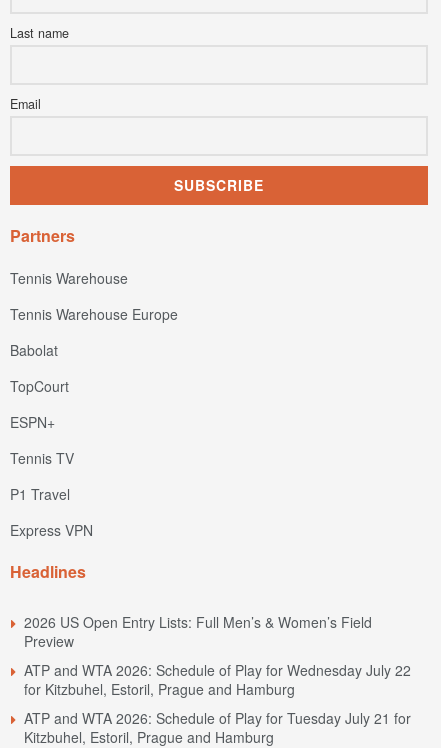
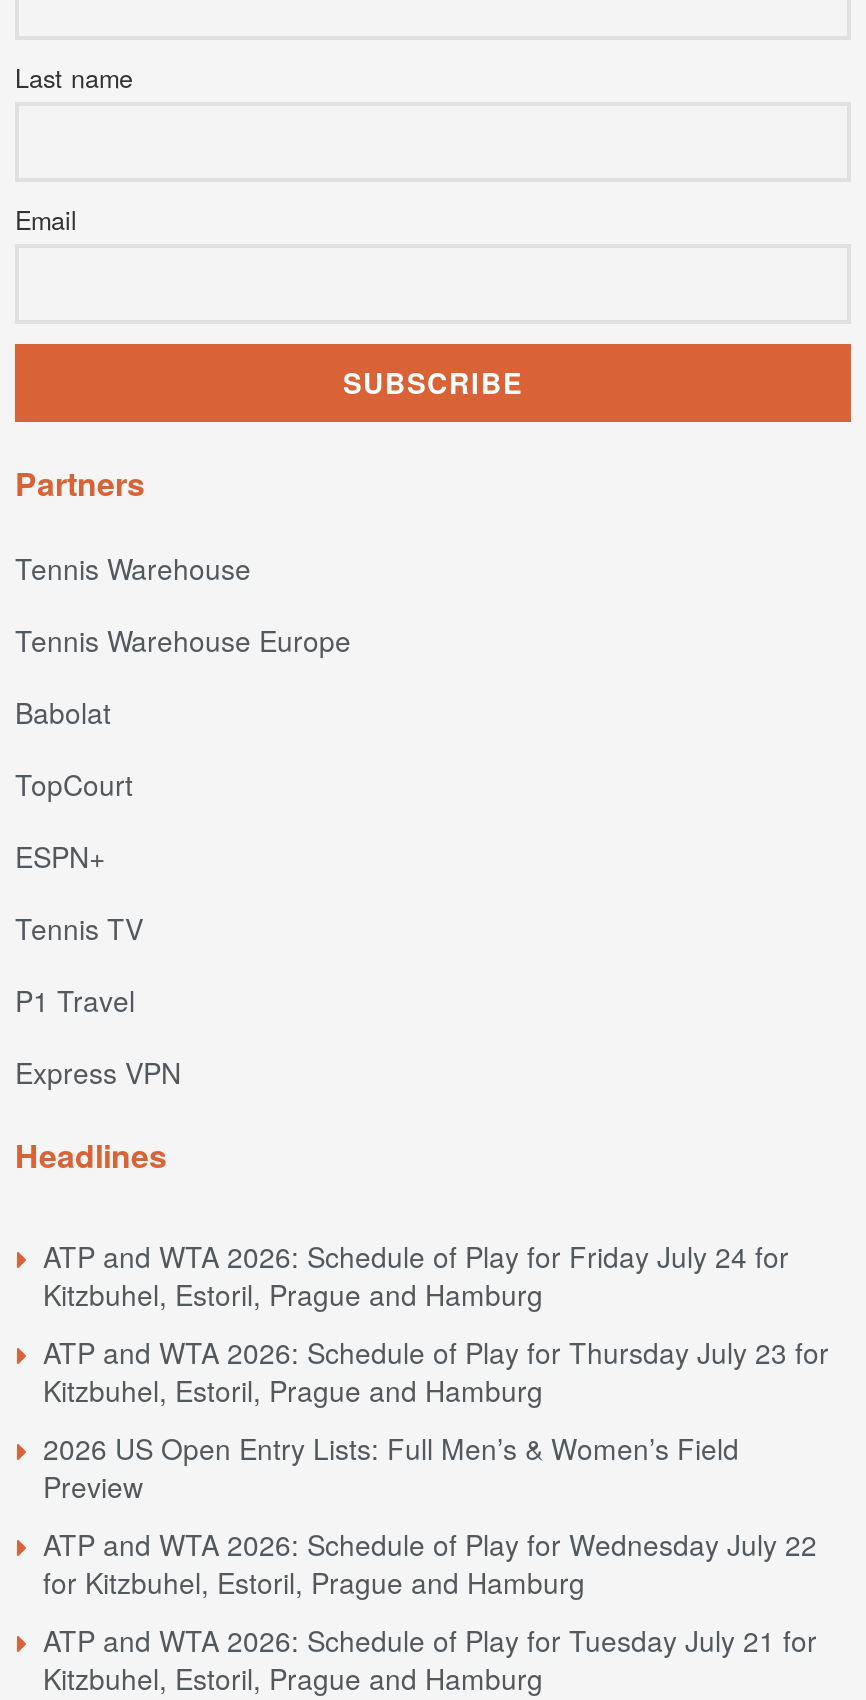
+ ATP and WTA 2026: Schedule of Play for Friday July 24 for
+ Kitzbuhel, Estoril, Prague and Hamburg
+ ATP and WTA 2026: Schedule of Play for Thursday July 23 for
+ Kitzbuhel, Estoril, Prague and Hamburg
